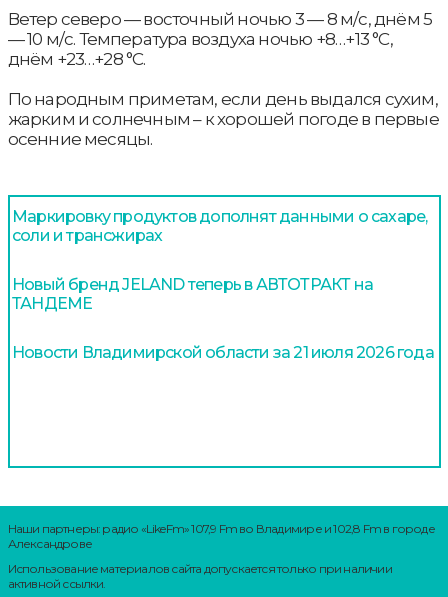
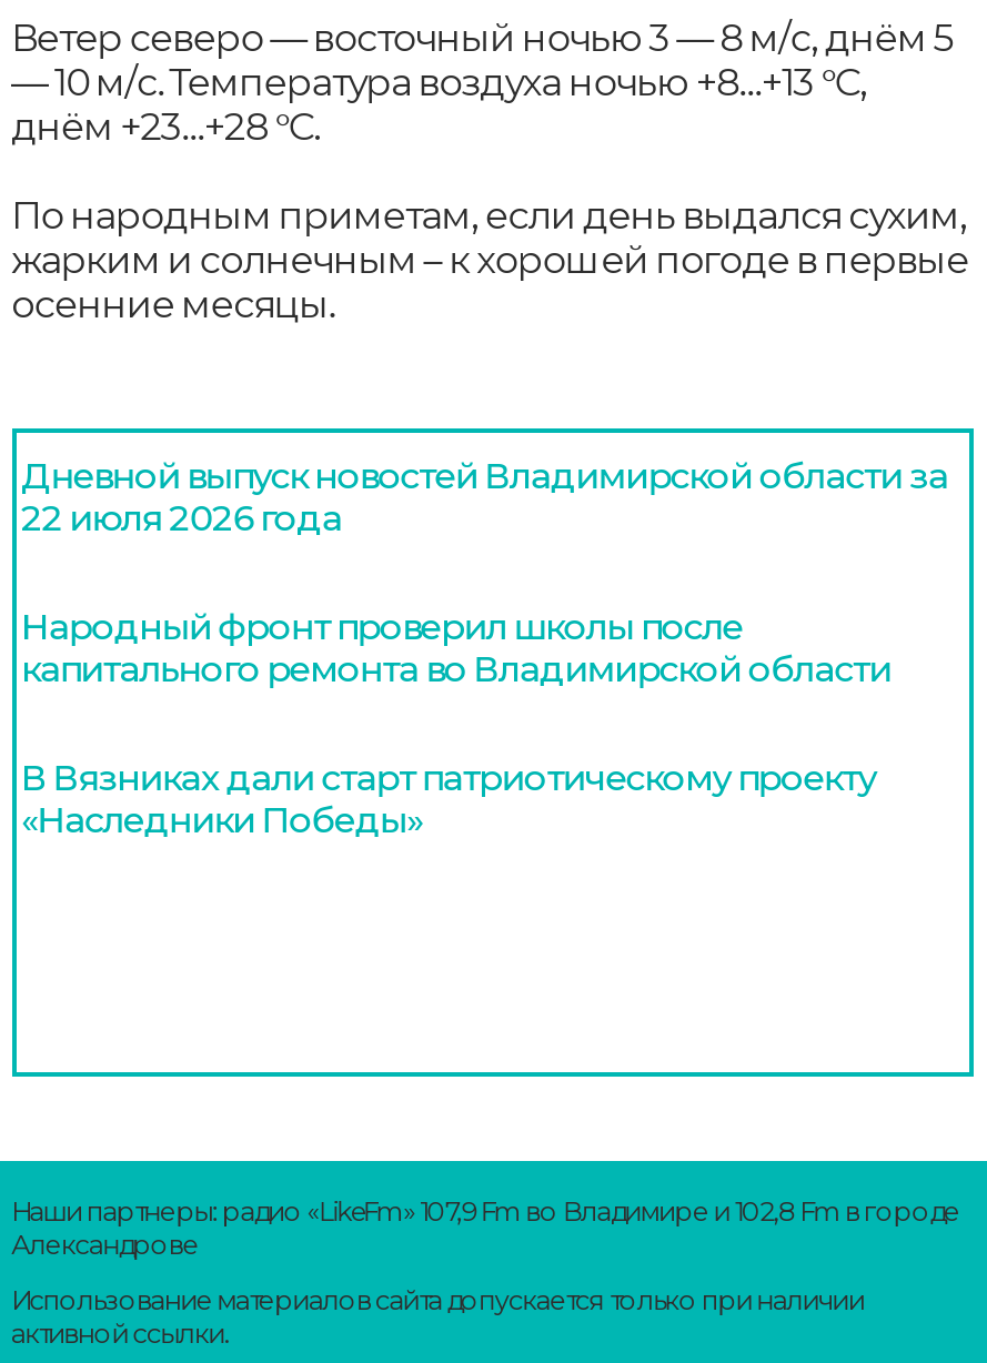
- Маркировку продуктов дополнят данными о сахаре,
- соли и трансжирах
+ Дневной выпуск новостей Владимирской области за
+ 22 июля 2026 года

- Новый бренд JELAND теперь в АВТОТРАКТ на
- ТАНДЕМЕ
+ Народный фронт проверил школы после
+ капитального ремонта во Владимирской области

- Новости Владимирской области за 21 июля 2026 года
+ В Вязниках дали старт патриотическому проекту
+ «Наследники Победы»
